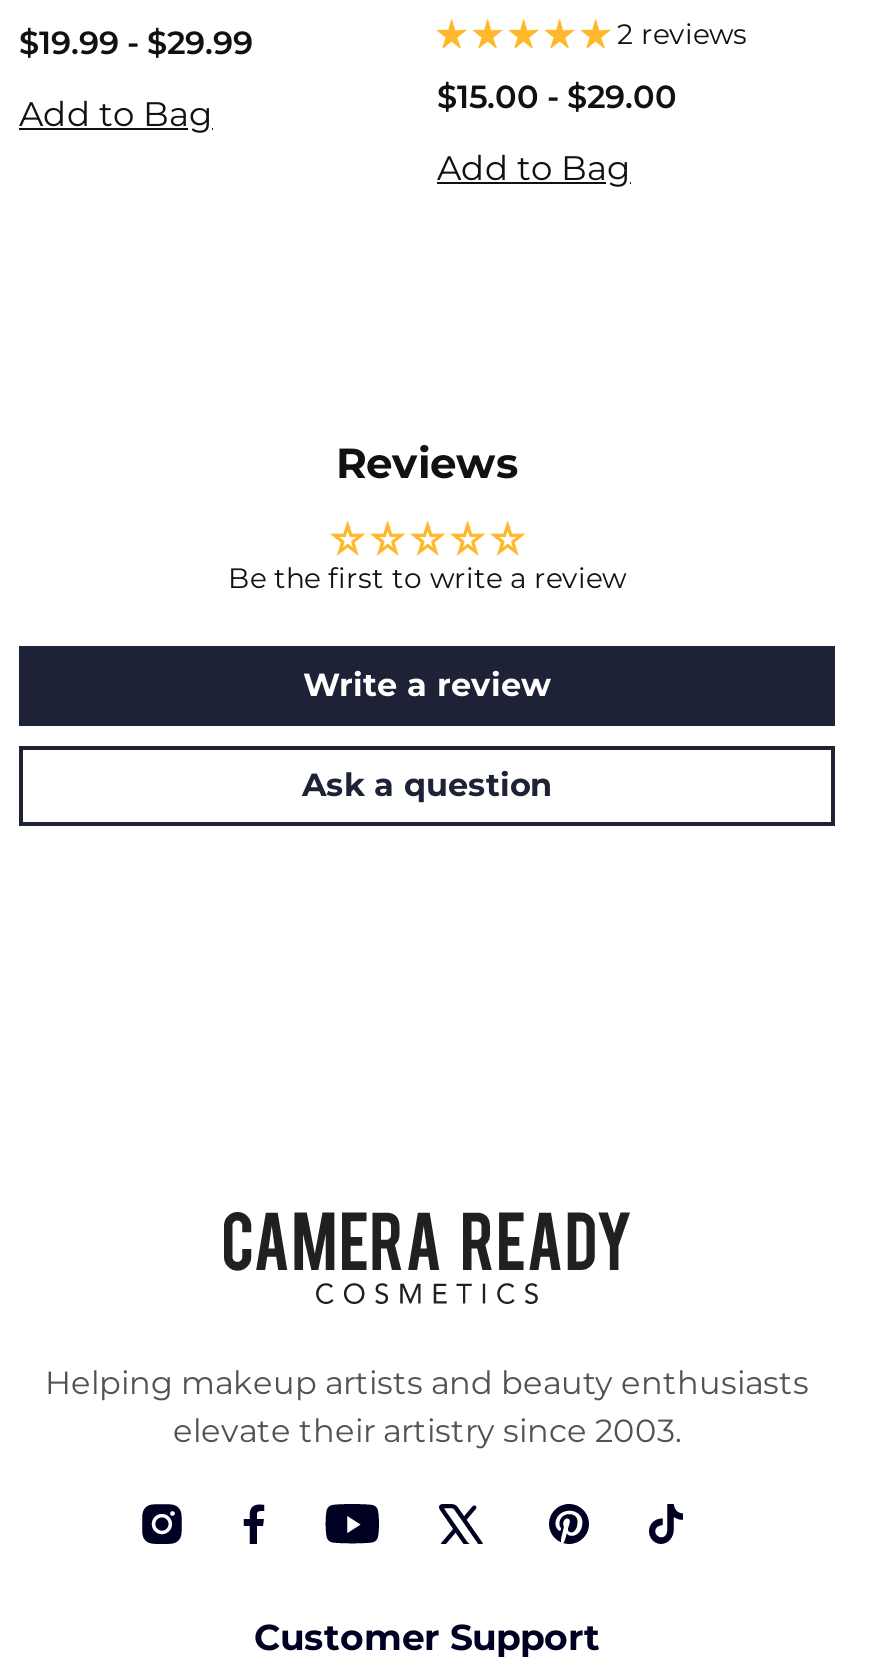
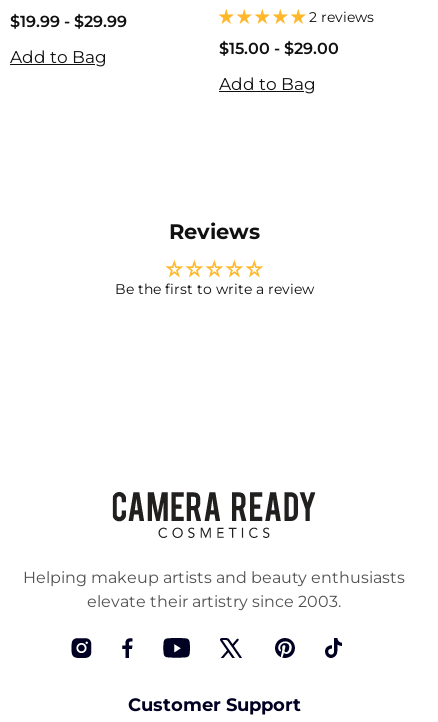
- Write a review
- Ask a question
